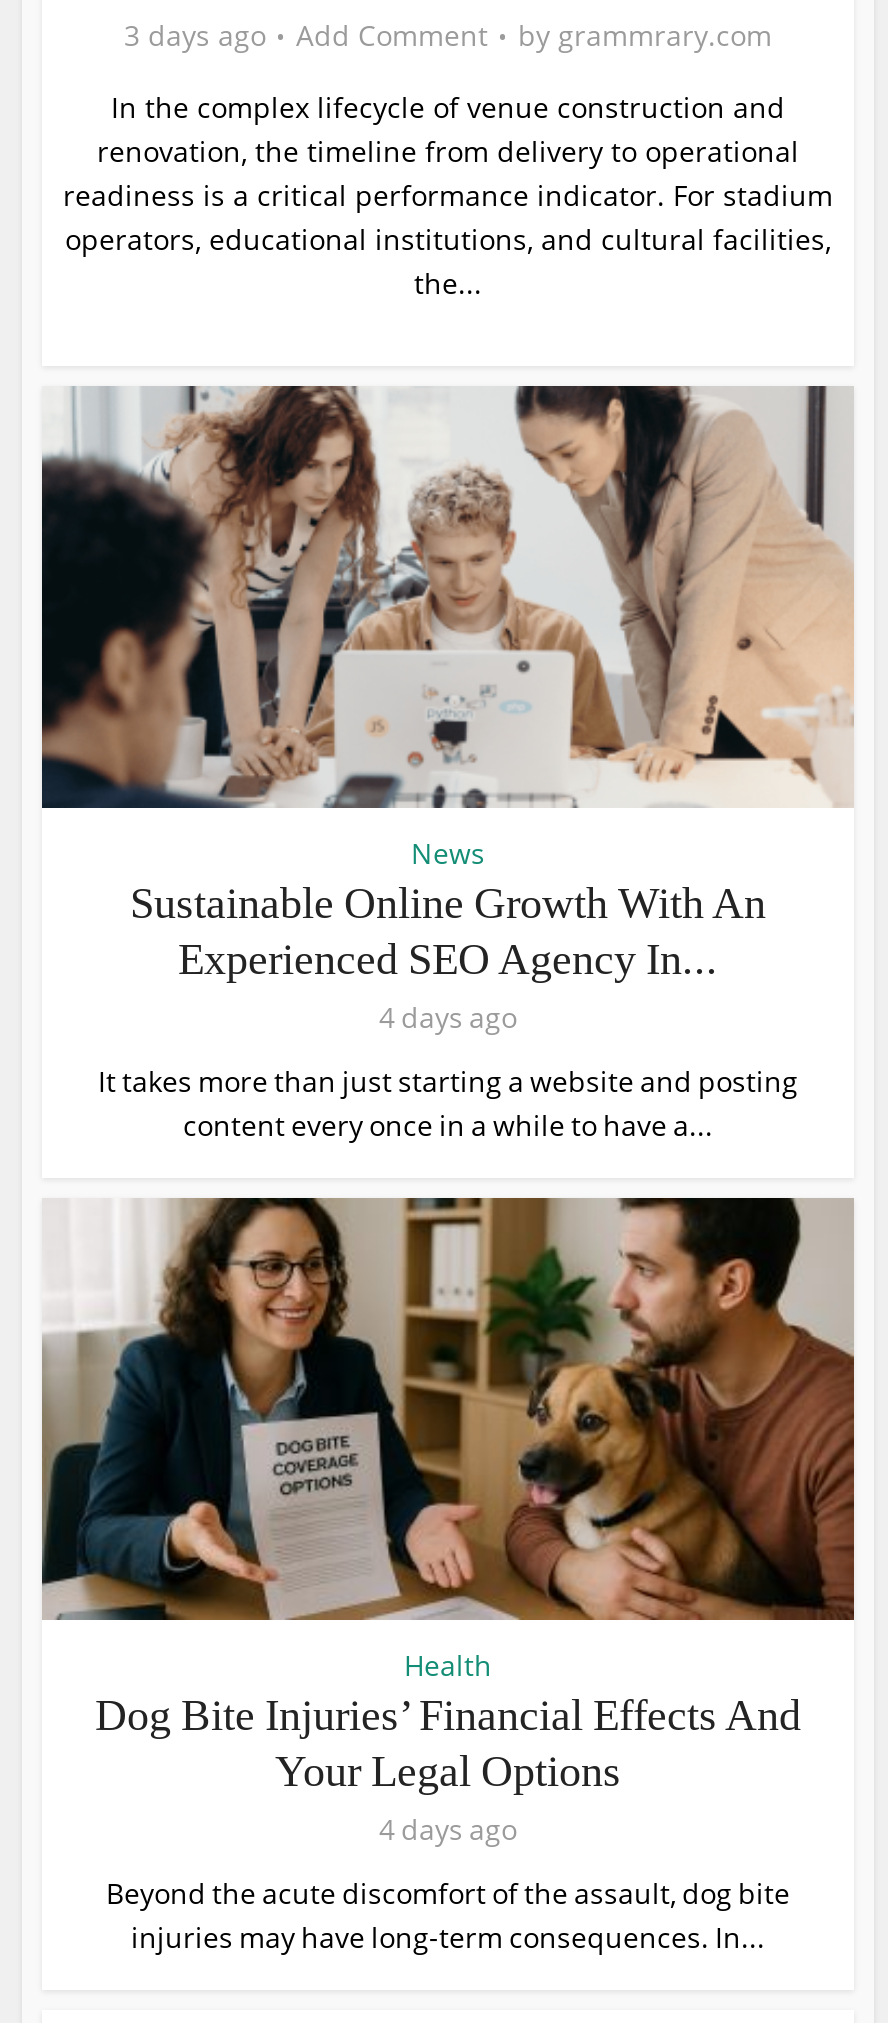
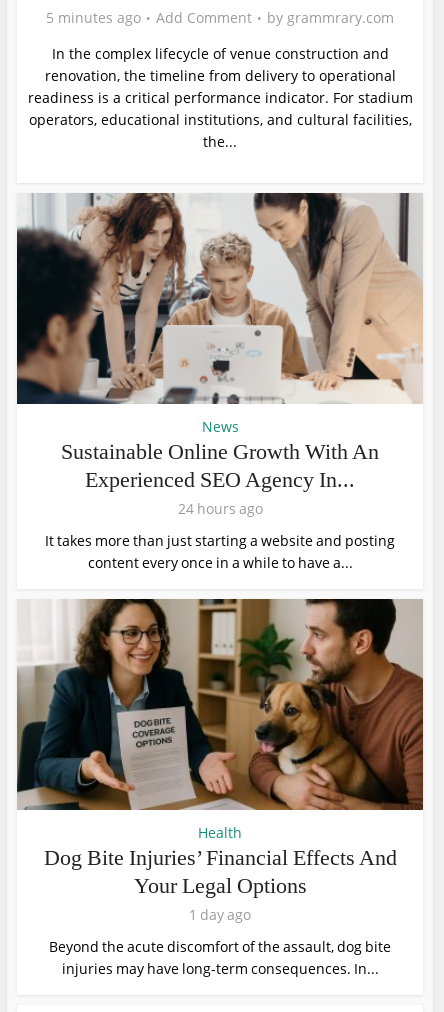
- 3 days ago Add Comment by grammrary.com
+ 5 minutes ago Add Comment by grammrary.com

- 4 days ago
+ 24 hours ago

- 4 days ago
+ 1 day ago
